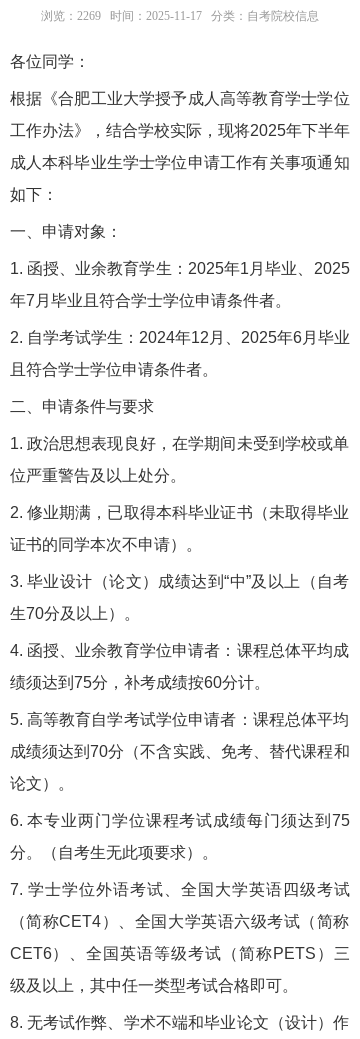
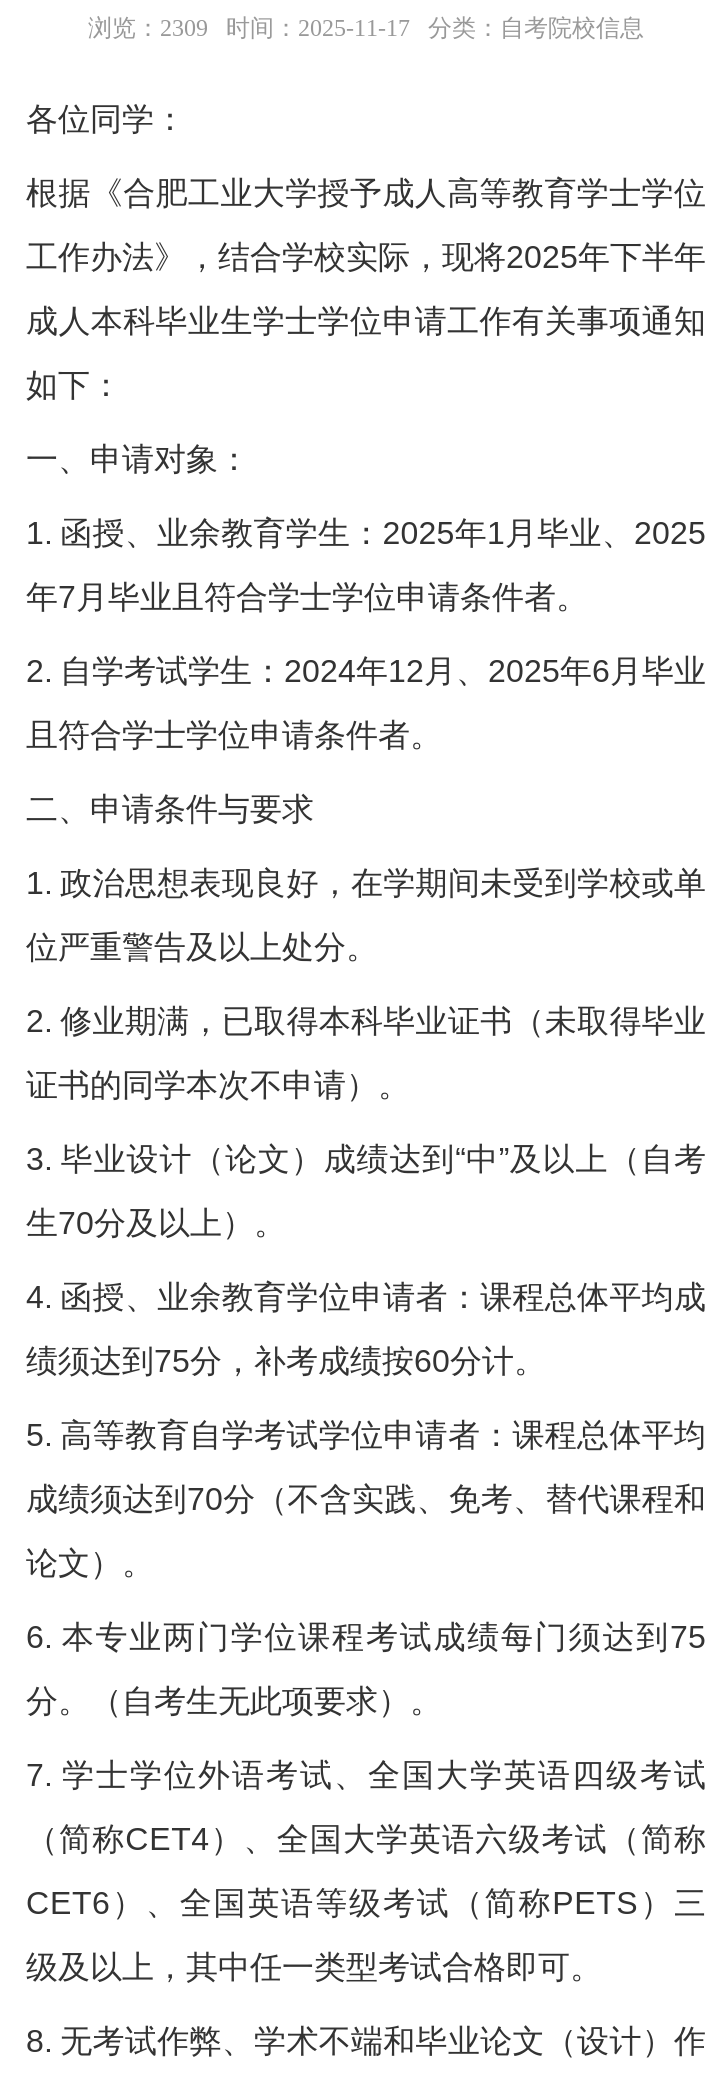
- 浏览：2269 时间：2025-11-17 分类：自考院校信息
+ 浏览：2309 时间：2025-11-17 分类：自考院校信息
